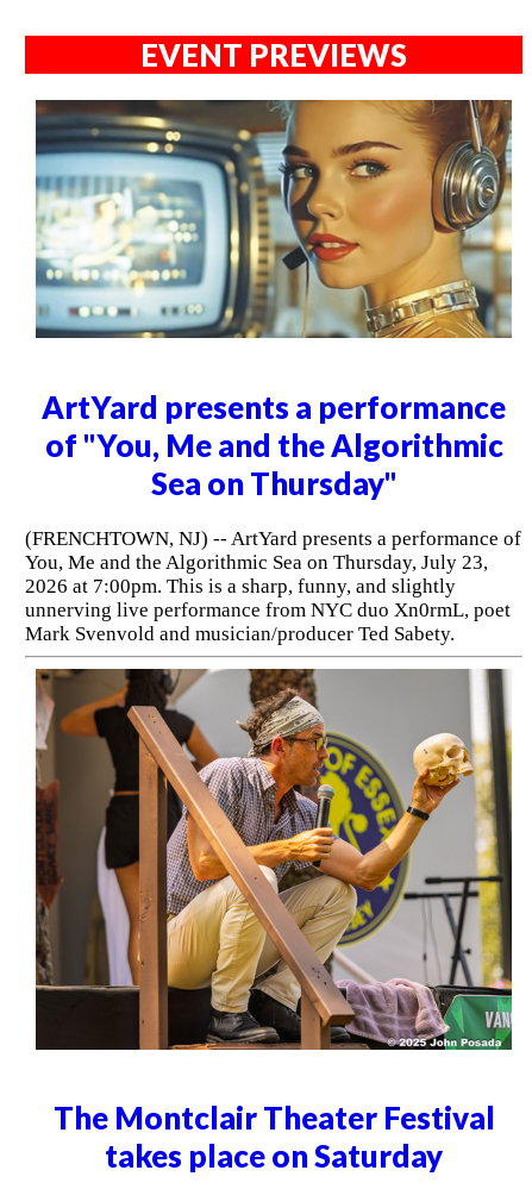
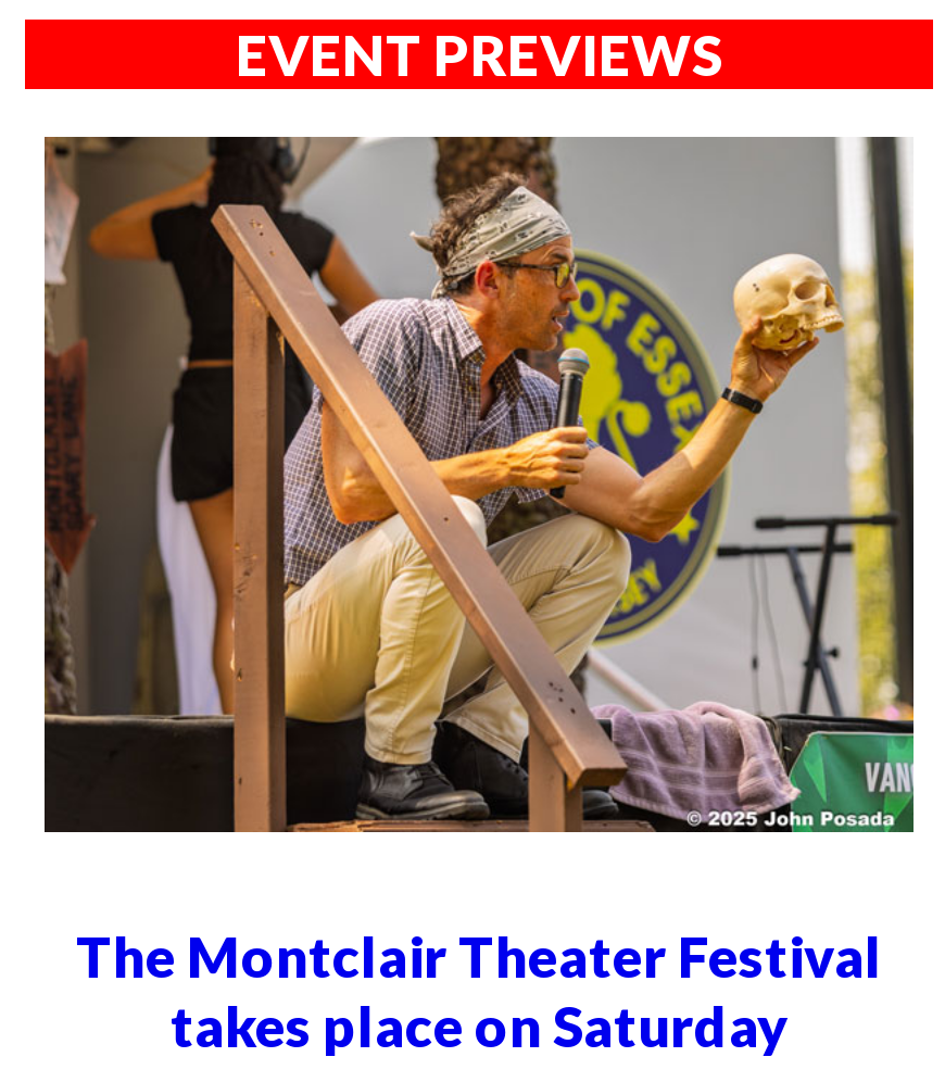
- [image]

- ArtYard presents a performance
- of "You, Me and the Algorithmic
- Sea on Thursday"
- (FRENCHTOWN, NJ) -- ArtYard presents a performance of
- You, Me and the Algorithmic Sea on Thursday, July 23,
- 2026 at 7:00pm. This is a sharp, funny, and slightly
- unnerving live performance from NYC duo Xn0rmL, poet
- Mark Svenvold and musician/producer Ted Sabety.
